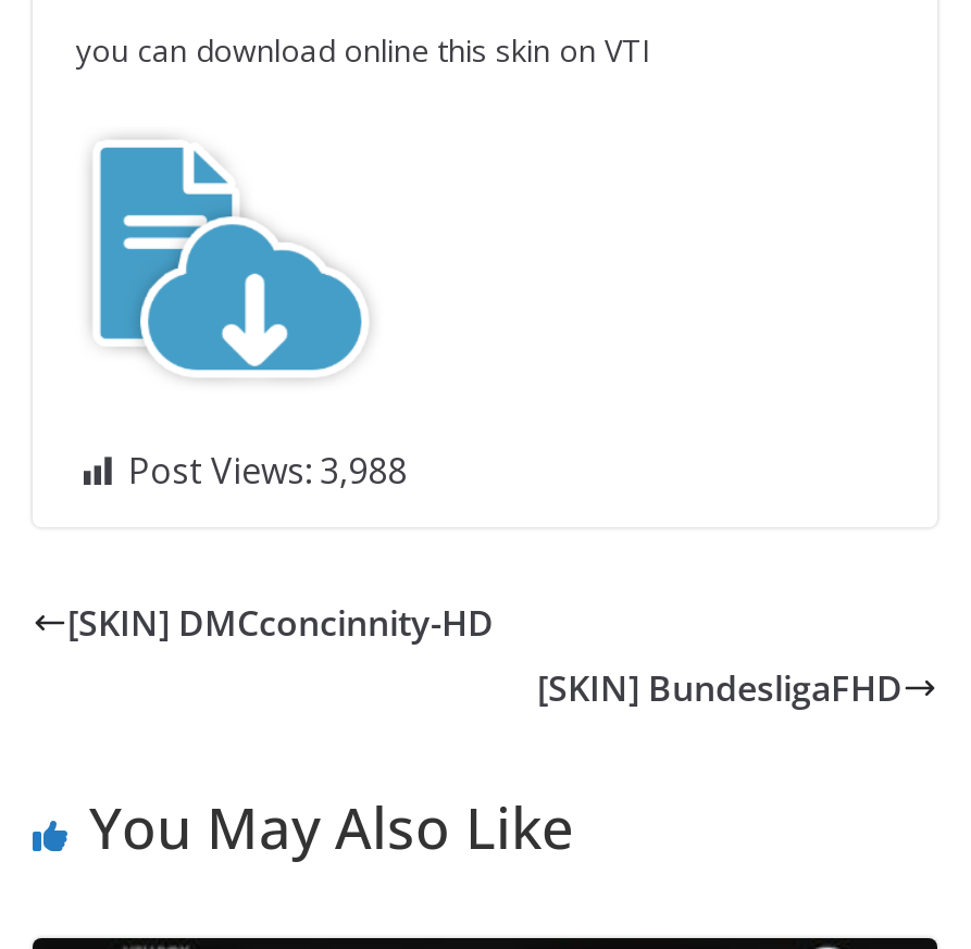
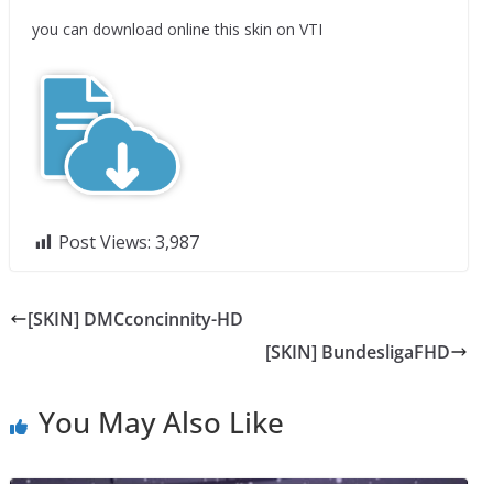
- Post Views: 3,988
+ Post Views: 3,987
